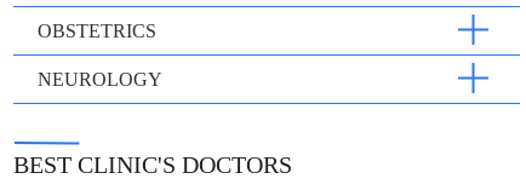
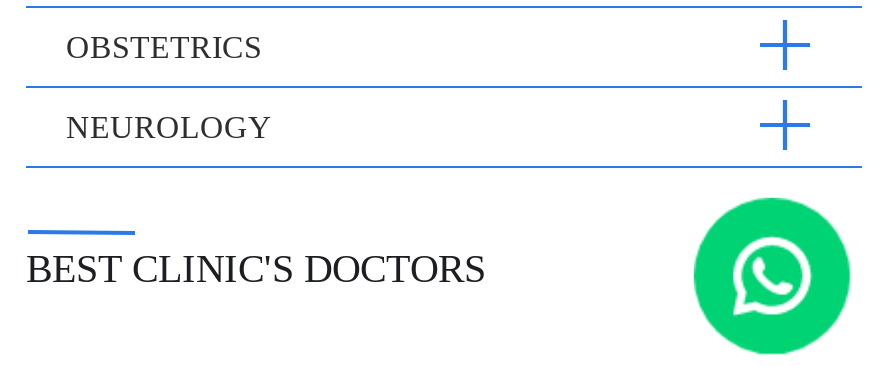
+ [image]
